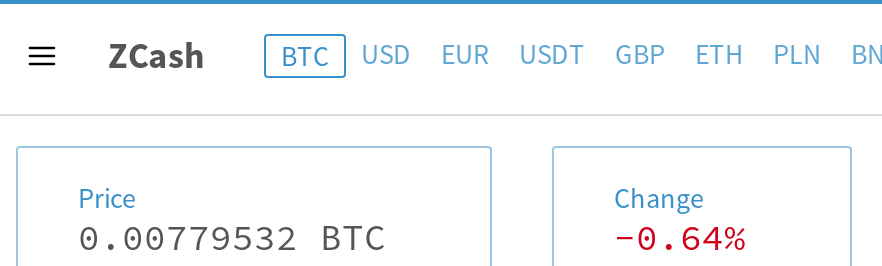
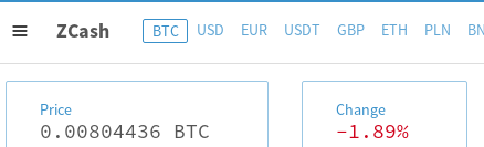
- 0.00779532 BTC
+ 0.00804436 BTC

- -0.64%
+ -1.89%
